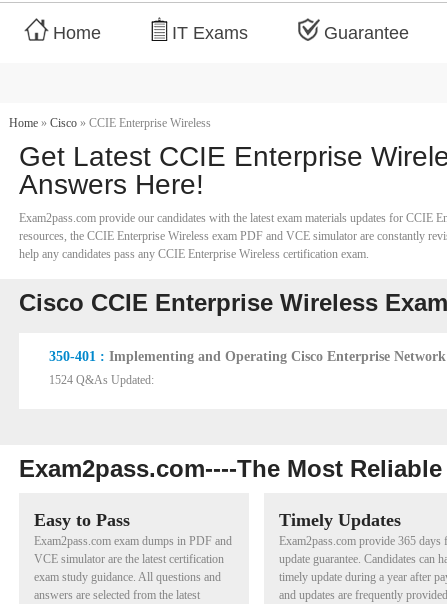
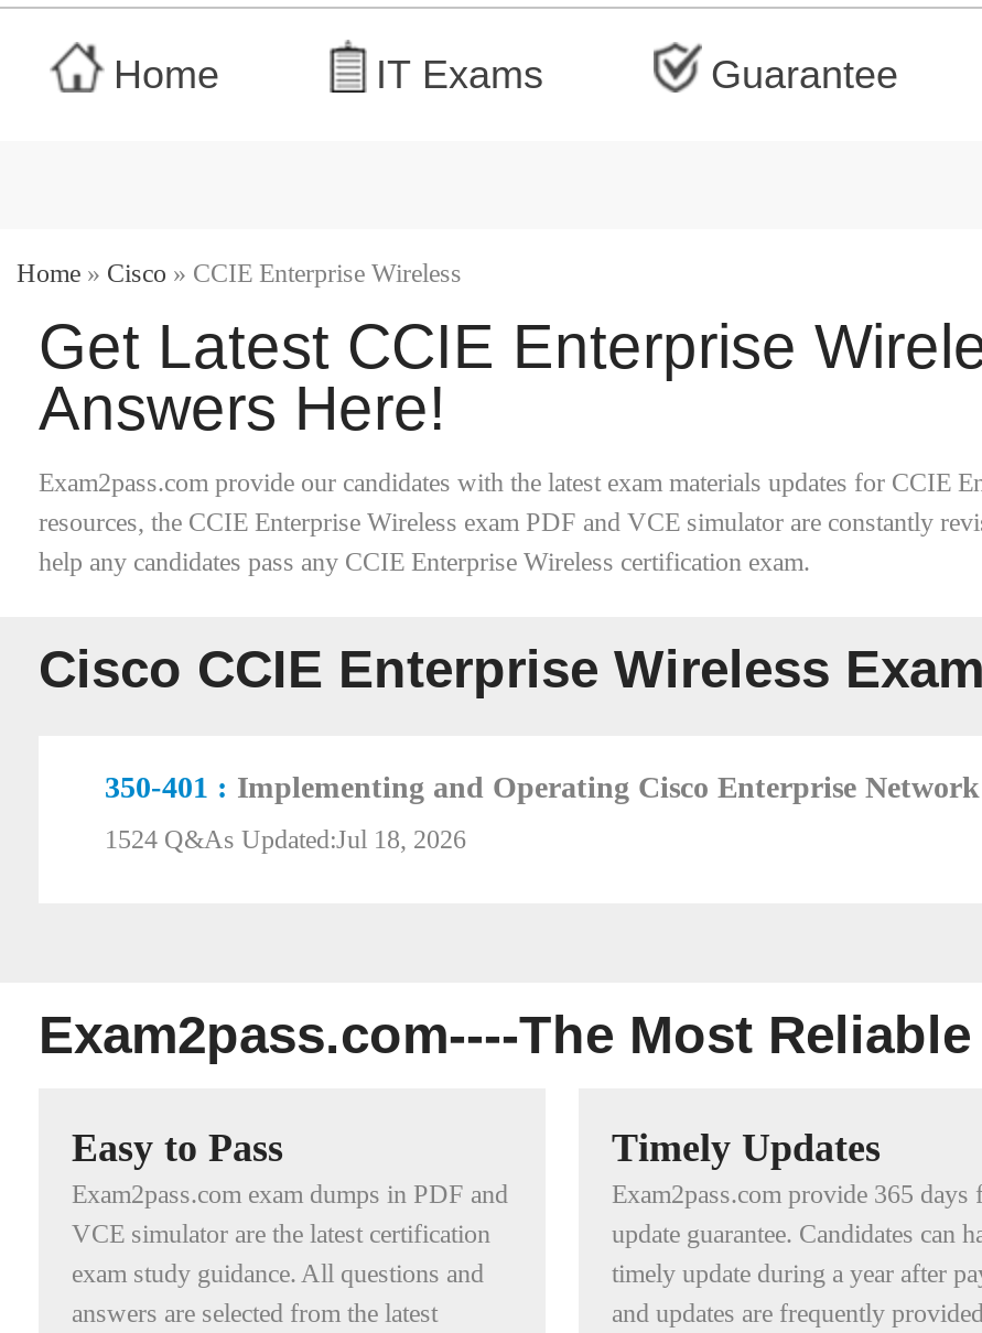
- 1524 Q&As Updated:
+ 1524 Q&As Updated:Jul 18, 2026
